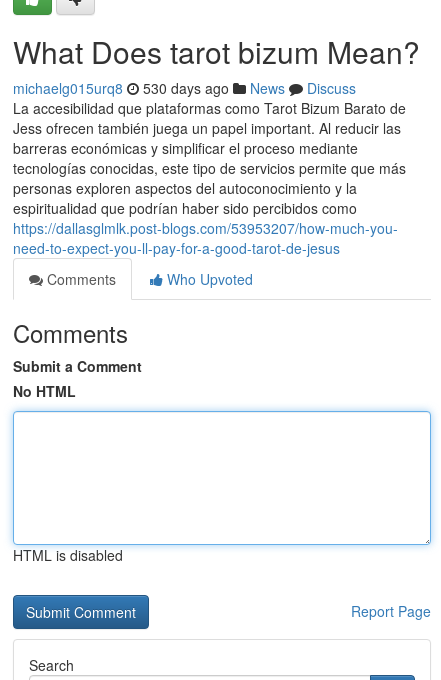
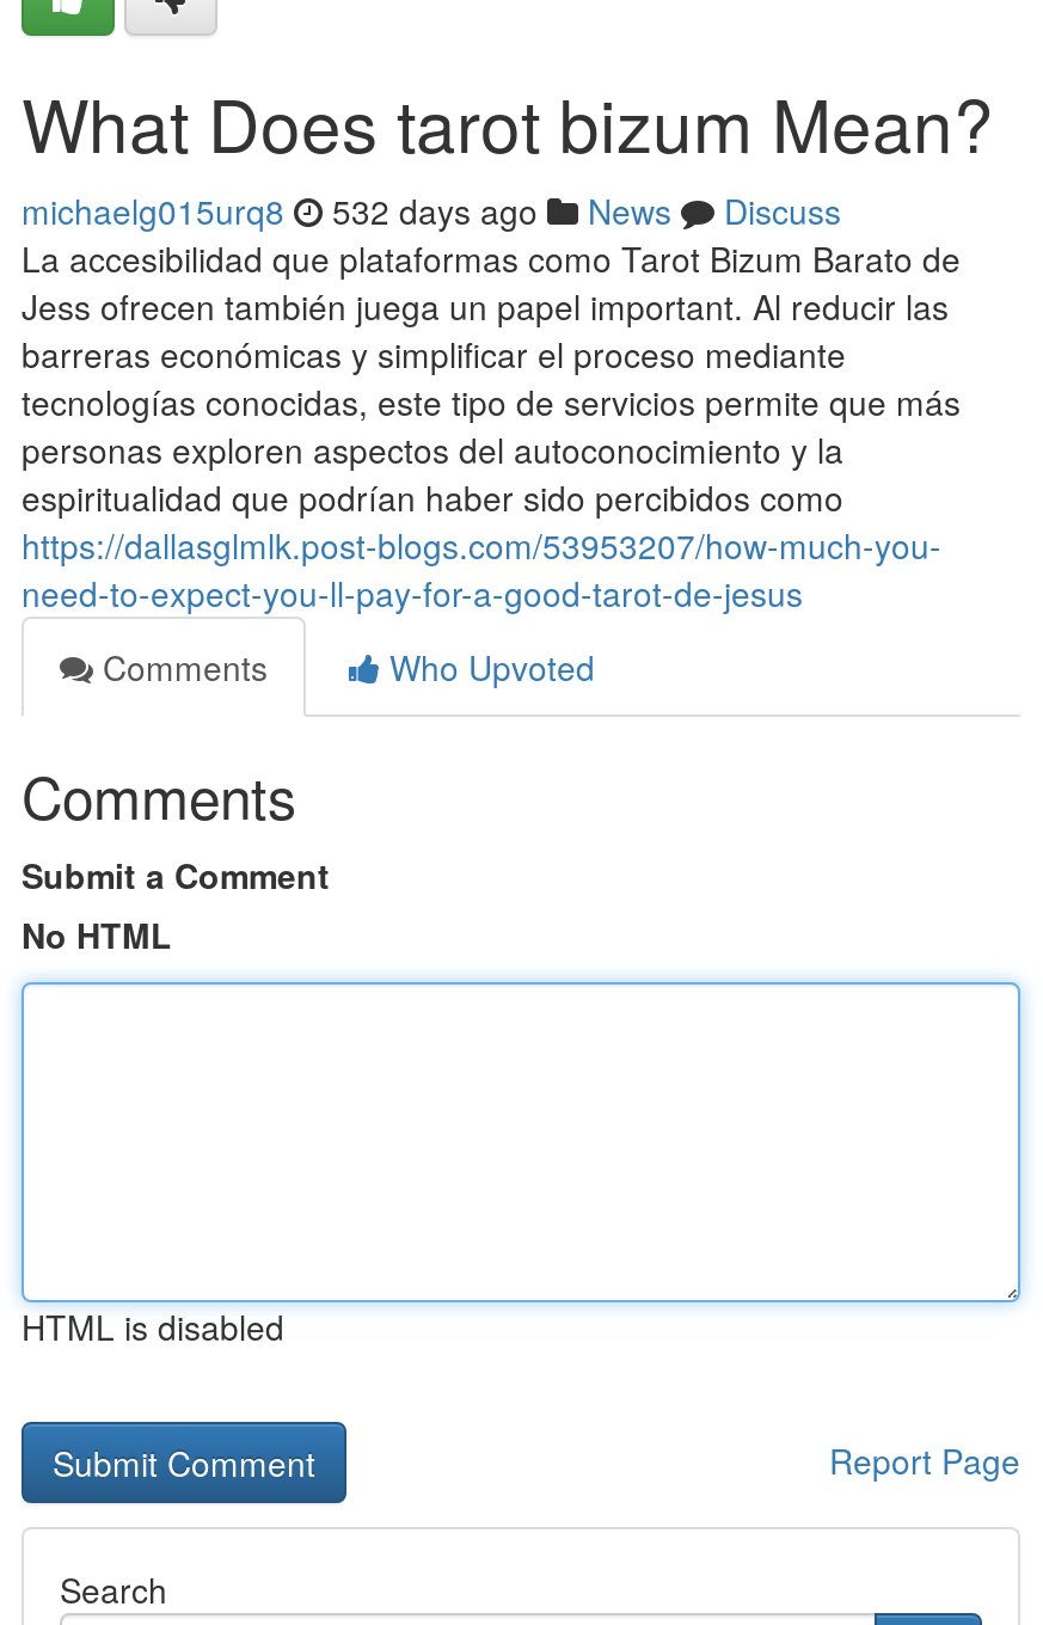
- michaelg015urq8 530 days ago News Discuss
+ michaelg015urq8 532 days ago News Discuss
